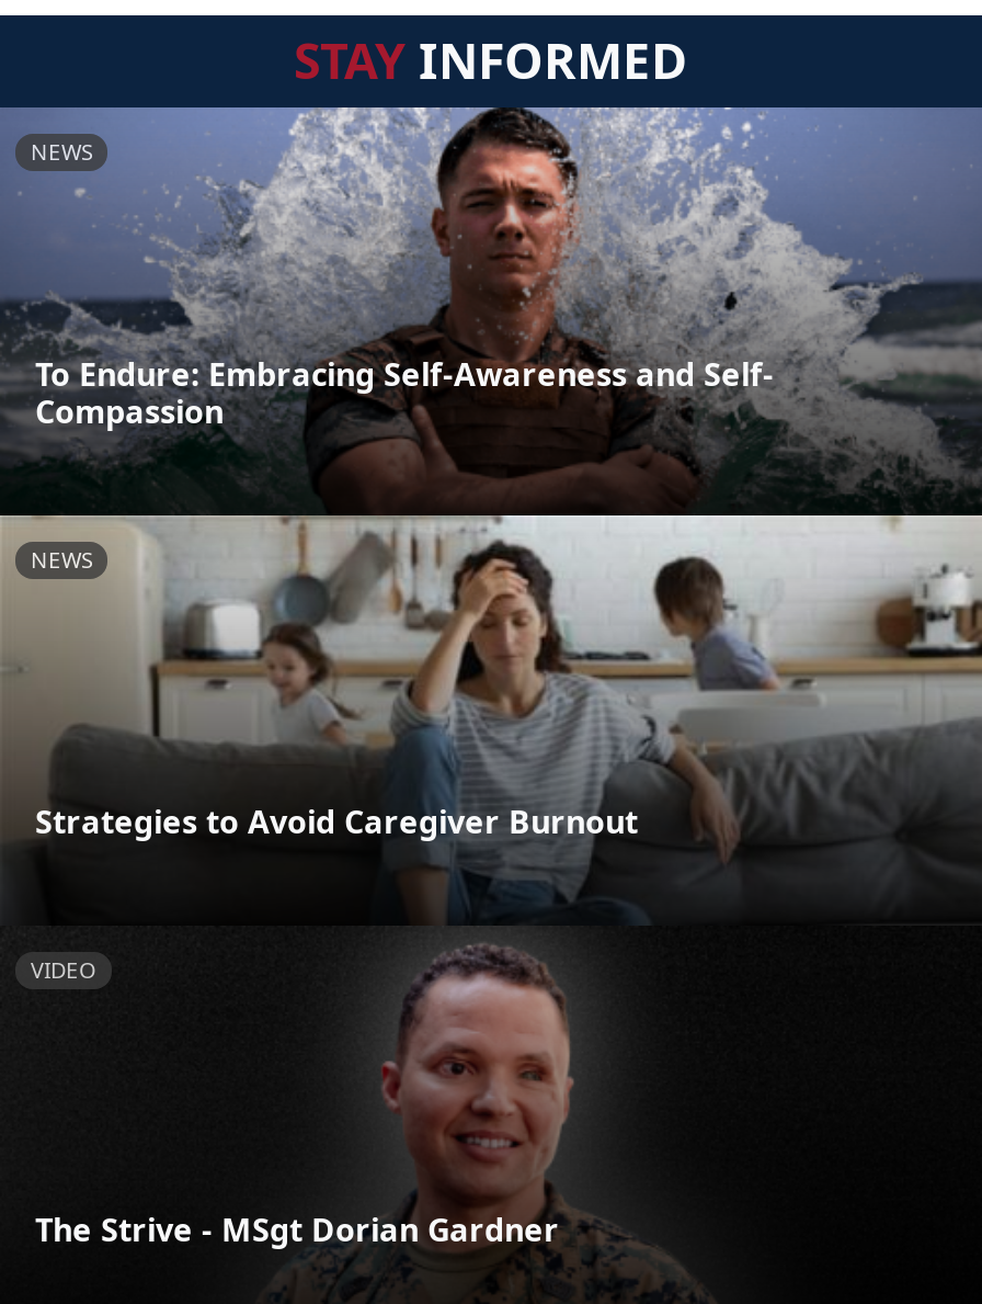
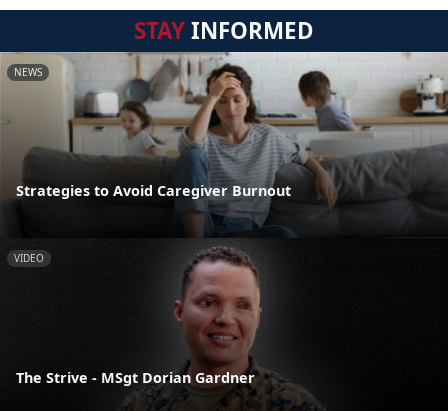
- [image]
- NEWS

- To Endure: Embracing Self-Awareness and Self-
- Compassion
